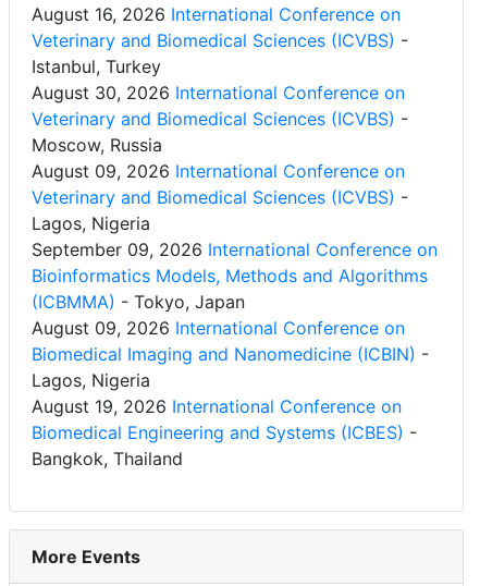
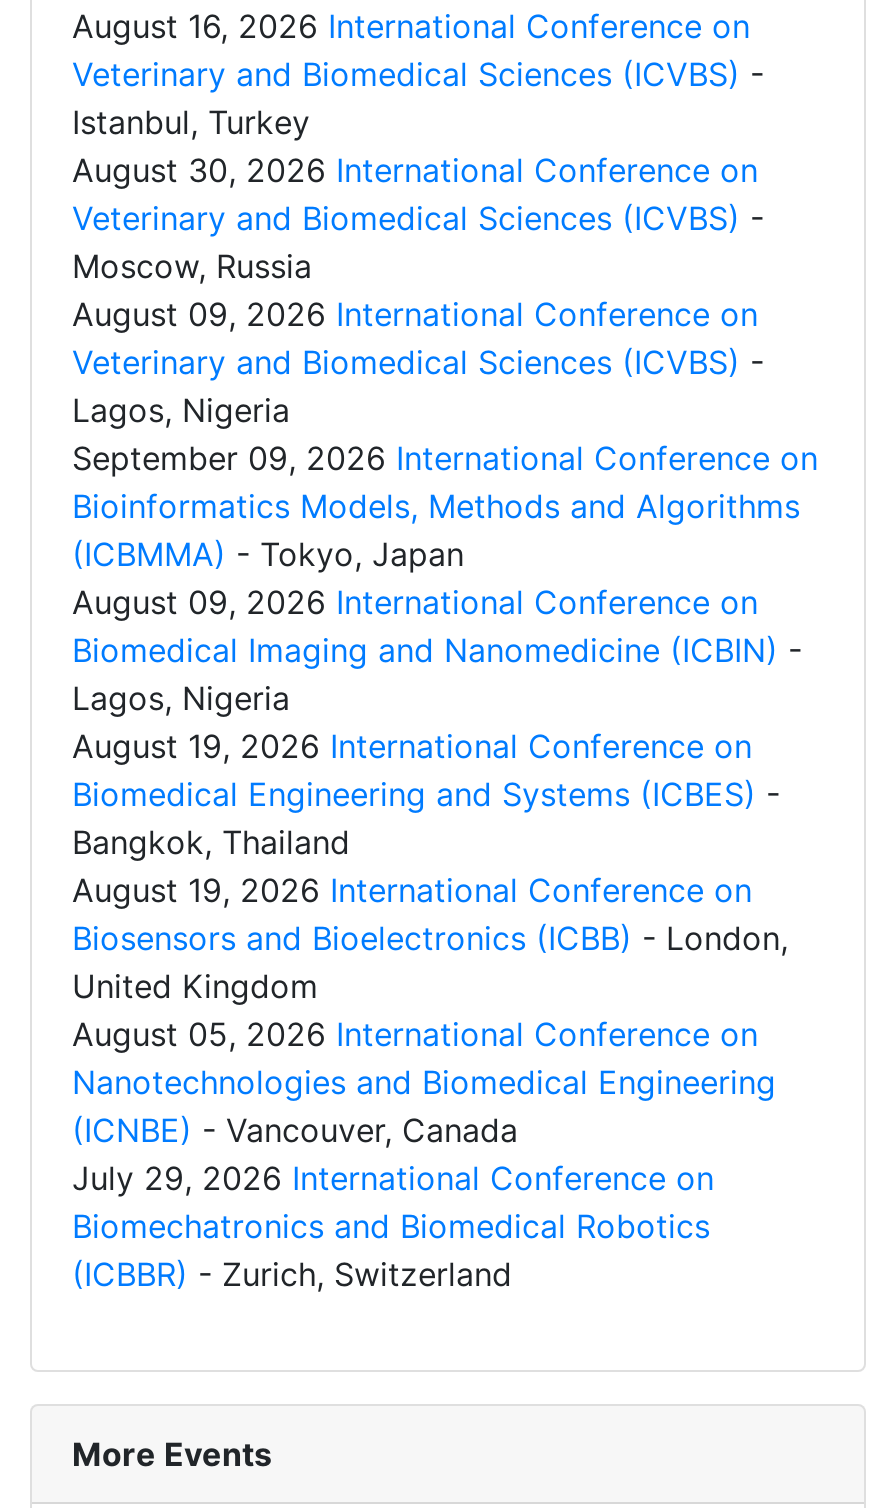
+ August 19, 2026 International Conference on
+ Biosensors and Bioelectronics (ICBB) - London,
+ United Kingdom
+ August 05, 2026 International Conference on
+ Nanotechnologies and Biomedical Engineering
+ (ICNBE) - Vancouver, Canada
+ July 29, 2026 International Conference on
+ Biomechatronics and Biomedical Robotics
+ (ICBBR) - Zurich, Switzerland
